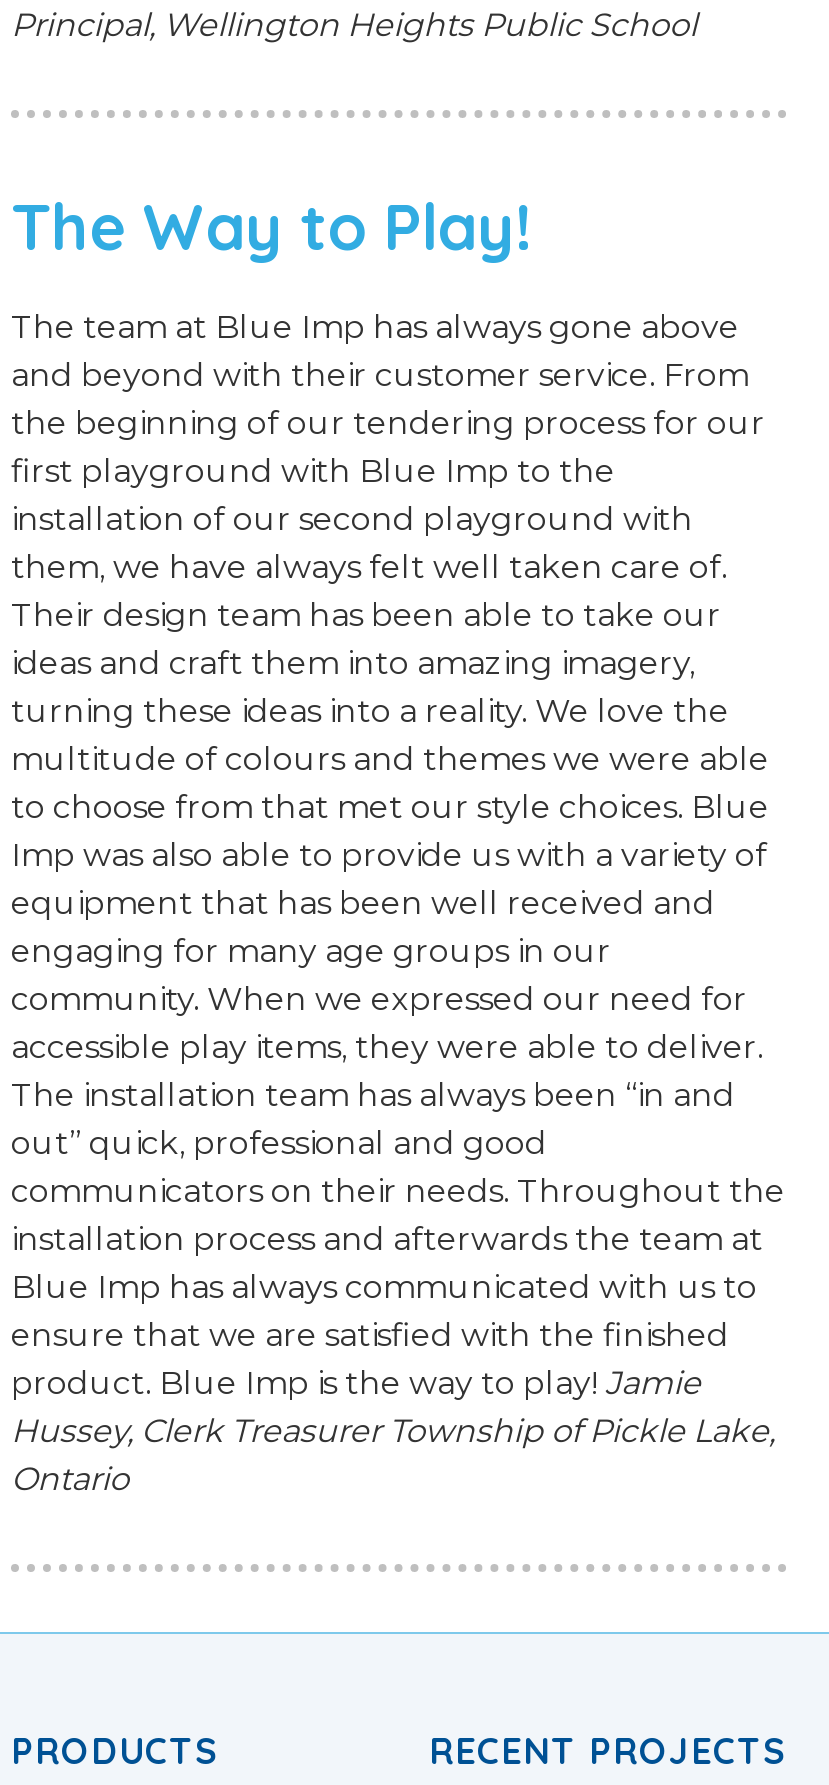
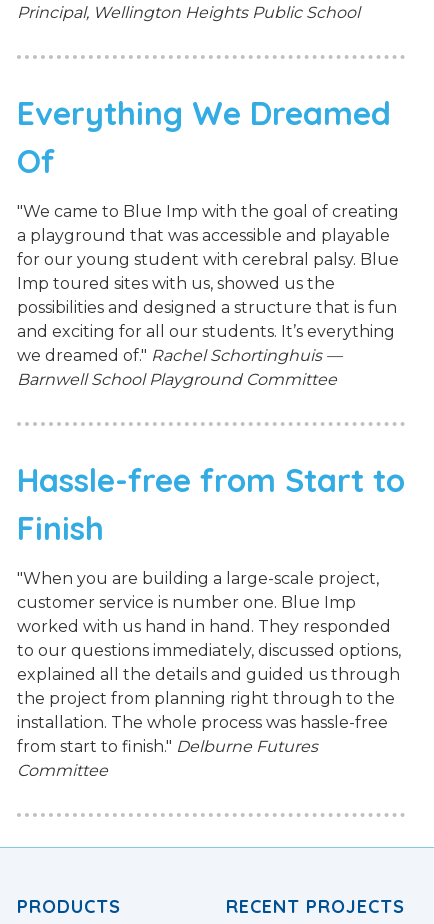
- The Way to Play!
- The team at Blue Imp has always gone above
- and beyond with their customer service. From
- the beginning of our tendering process for our
- first playground with Blue Imp to the
- installation of our second playground with
- them, we have always felt well taken care of.
- Their design team has been able to take our
- ideas and craft them into amazing imagery,
- turning these ideas into a reality. We love the
- multitude of colours and themes we were able
- to choose from that met our style choices. Blue
- Imp was also able to provide us with a variety of
- equipment that has been well received and
- engaging for many age groups in our
- community. When we expressed our need for
- accessible play items, they were able to deliver.
- The installation team has always been “in and
- out” quick, professional and good
- communicators on their needs. Throughout the
- installation process and afterwards the team at
- Blue Imp has always communicated with us to
- ensure that we are satisfied with the finished
- product. Blue Imp is the way to play! Jamie
- Hussey, Clerk Treasurer Township of Pickle Lake,
- Ontario
+ Everything We Dreamed
+ Of
+ "We came to Blue Imp with the goal of creating
+ a playground that was accessible and playable
+ for our young student with cerebral palsy. Blue
+ Imp toured sites with us, showed us the
+ possibilities and designed a structure that is fun
+ and exciting for all our students. It’s everything
+ we dreamed of." Rachel Schortinghuis —
+ Barnwell School Playground Committee
+ Hassle-free from Start to
+ Finish
+ "When you are building a large-scale project,
+ customer service is number one. Blue Imp
+ worked with us hand in hand. They responded
+ to our questions immediately, discussed options,
+ explained all the details and guided us through
+ the project from planning right through to the
+ installation. The whole process was hassle-free
+ from start to finish." Delburne Futures
+ Committee
